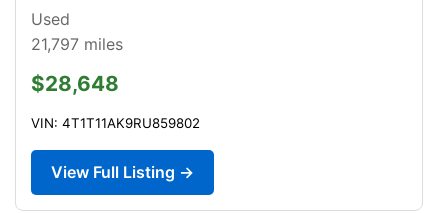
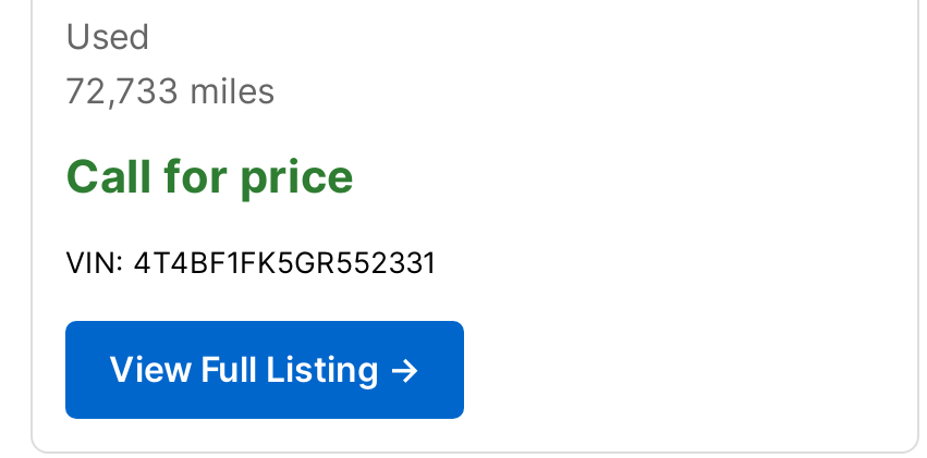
- 21,797 miles
+ 72,733 miles

- $28,648
+ Call for price

- VIN: 4T1T11AK9RU859802
+ VIN: 4T4BF1FK5GR552331
